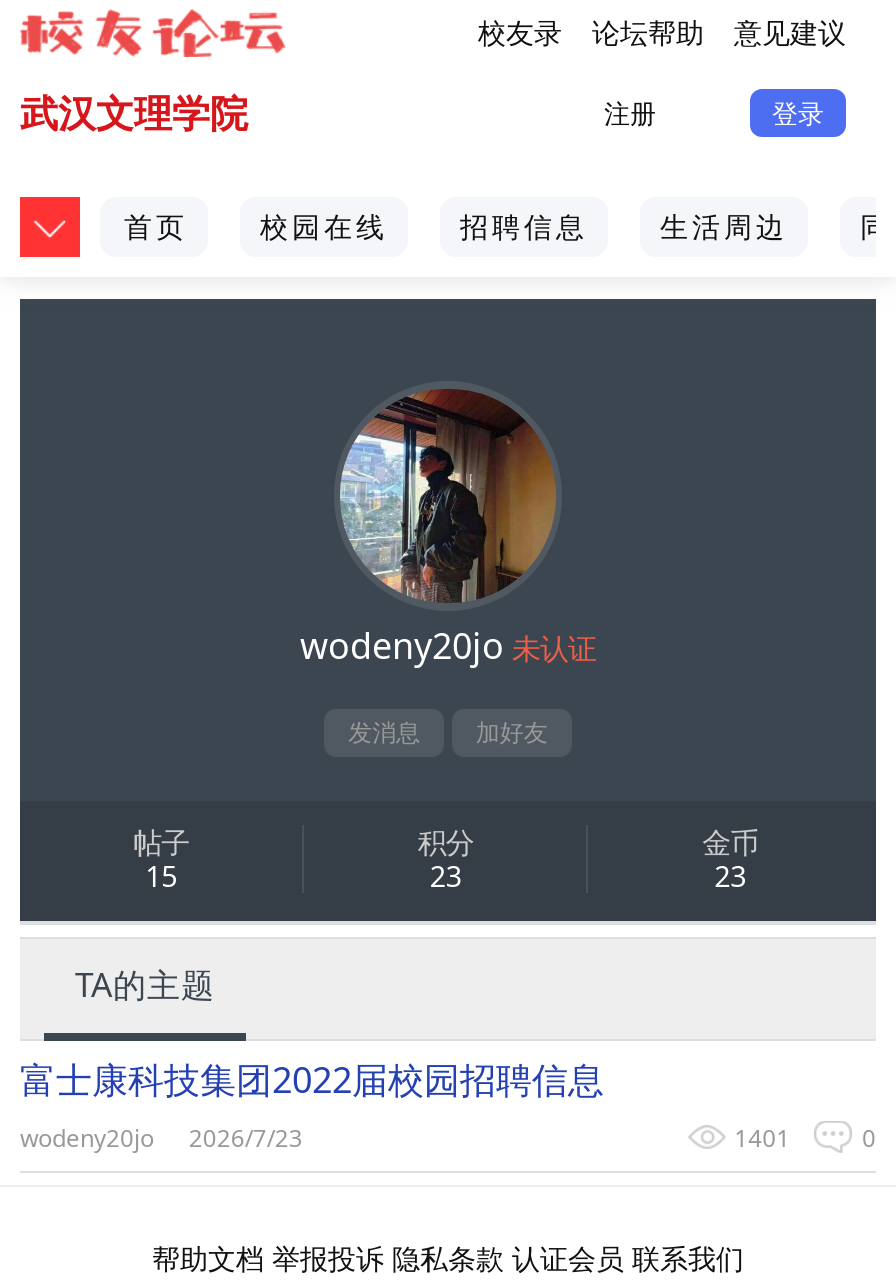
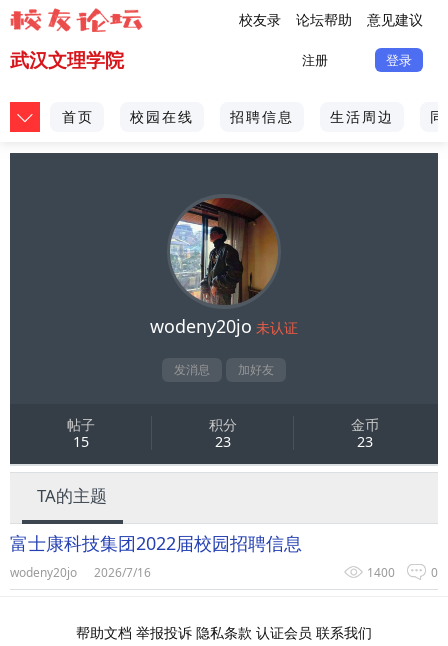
- wodeny20jo 2026/7/23
+ wodeny20jo 2026/7/16

- 1401
+ 1400
